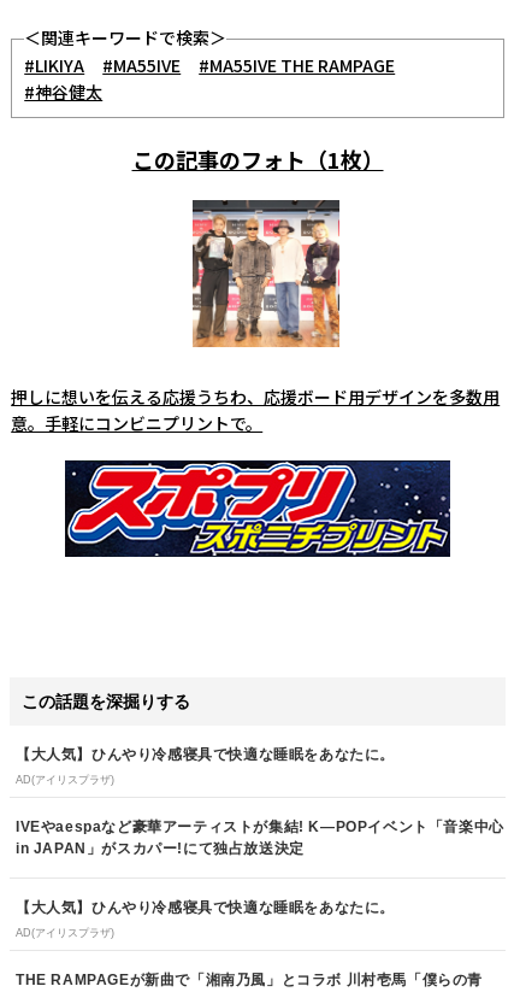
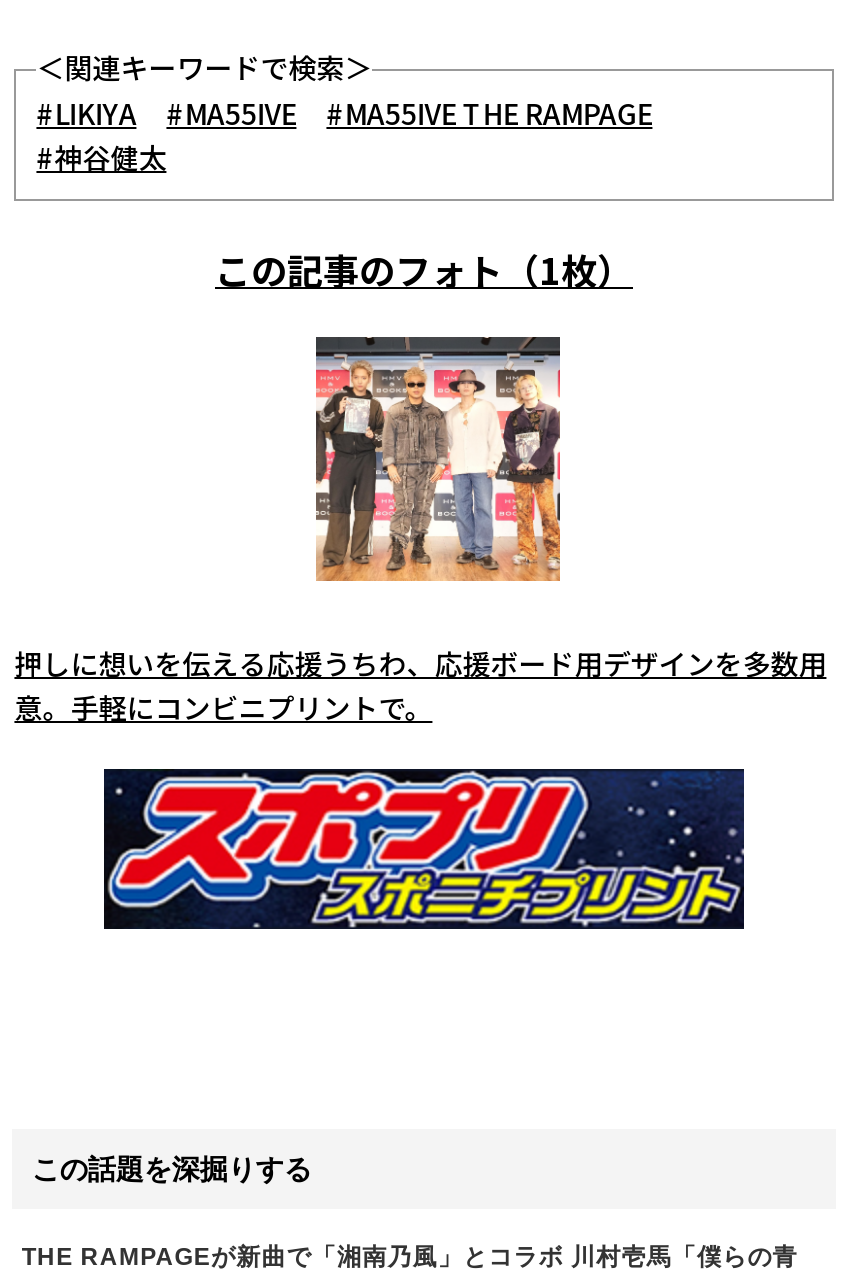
- 【大人気】ひんやり冷感寝具で快適な睡眠をあなたに。
- AD(アイリスプラザ)
- IVEやaespaなど豪華アーティストが集結! K―POPイベント「音楽中心
- in JAPAN」がスカパー!にて独占放送決定
- 【大人気】ひんやり冷感寝具で快適な睡眠をあなたに。
- AD(アイリスプラザ)
